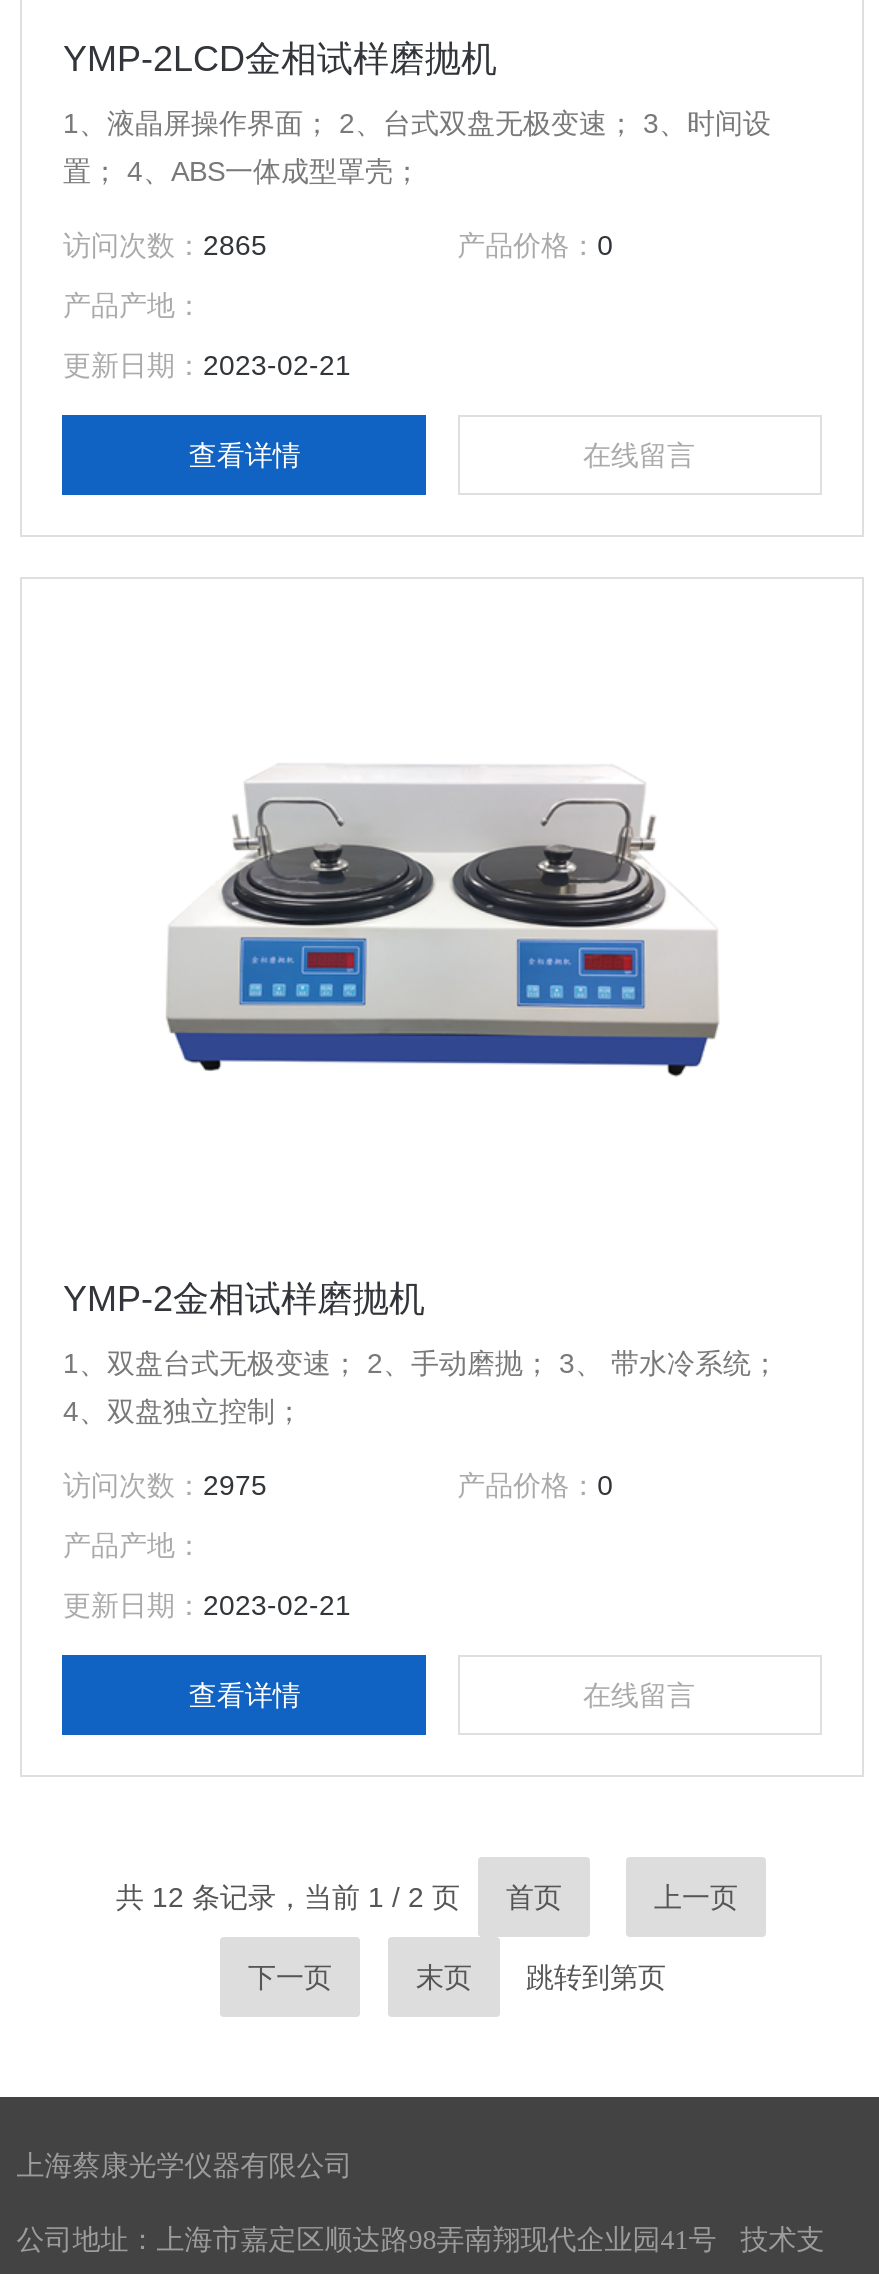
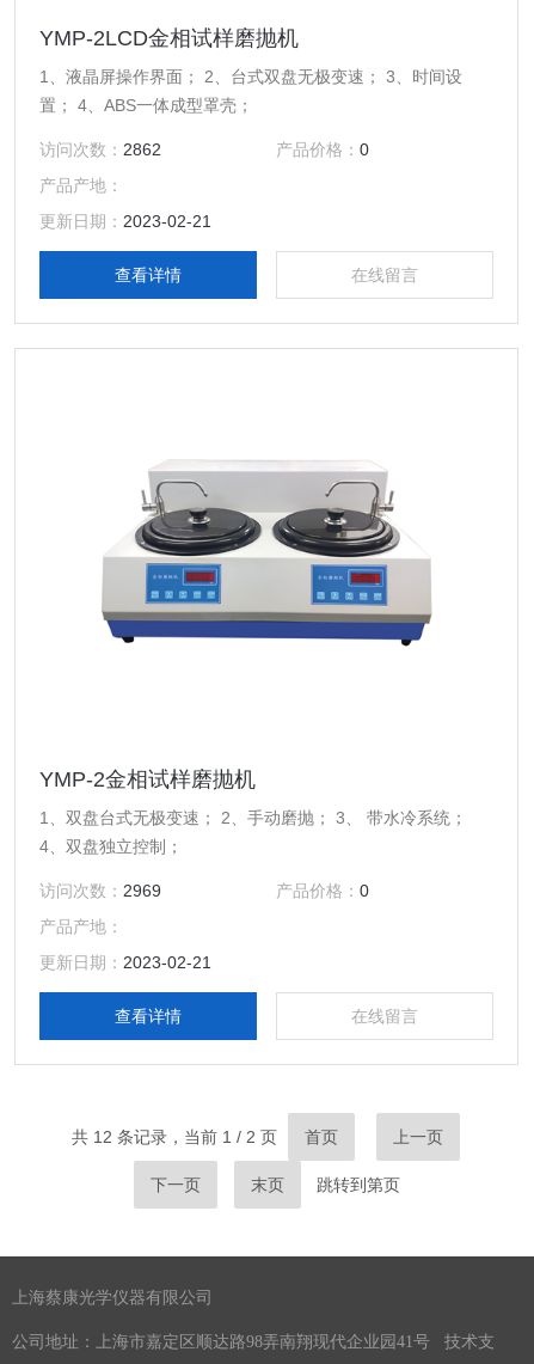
- 访问次数：2865
+ 访问次数：2862

- 访问次数：2975
+ 访问次数：2969
